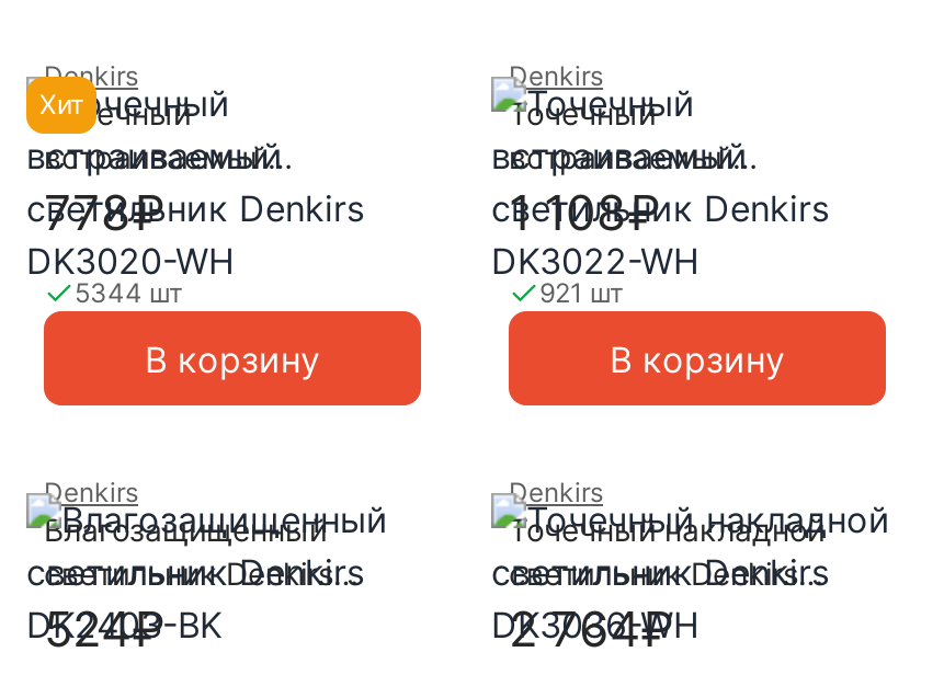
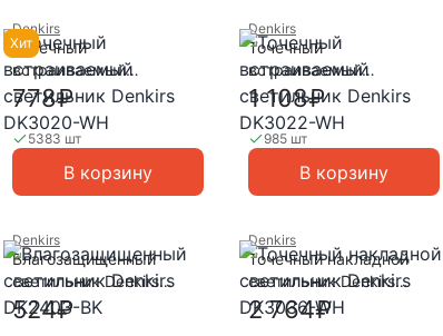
- 5344 шт
+ 5383 шт

- 921 шт
+ 985 шт
